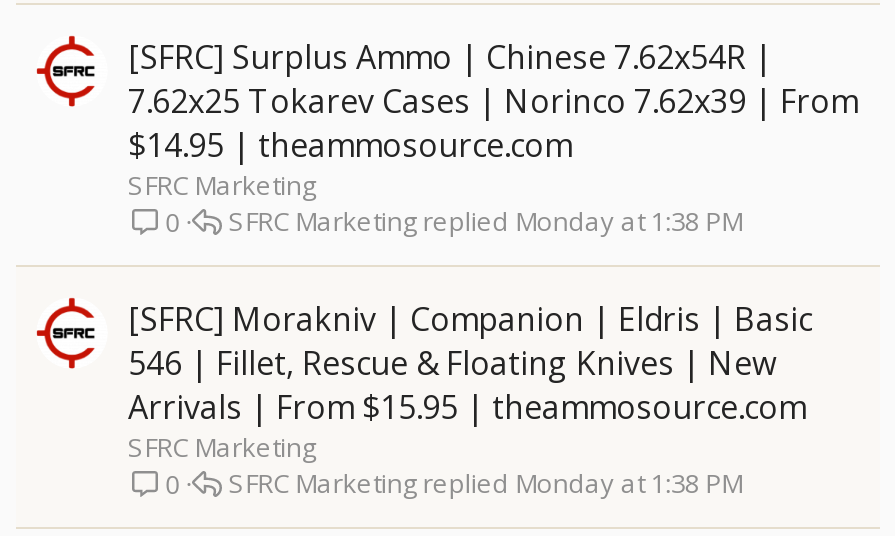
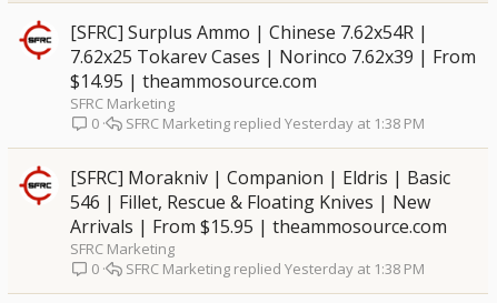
- Monday at 1:38 PM
+ Yesterday at 1:38 PM

- Monday at 1:38 PM
+ Yesterday at 1:38 PM
